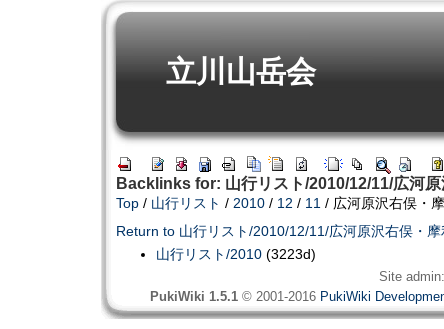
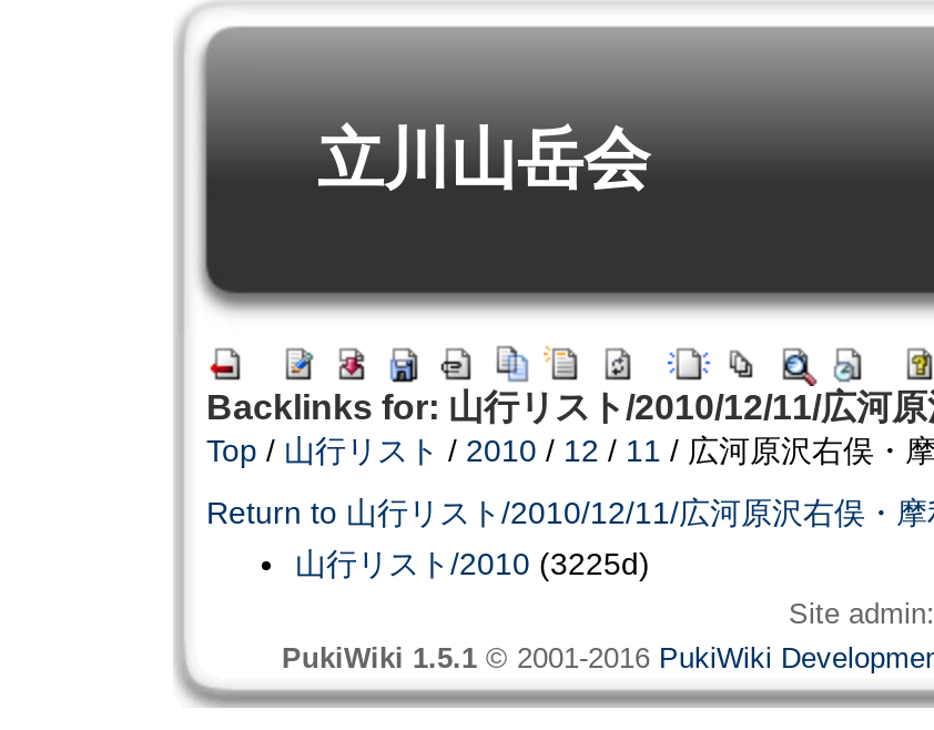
- 山行リスト/2010 (3223d)
+ 山行リスト/2010 (3225d)
